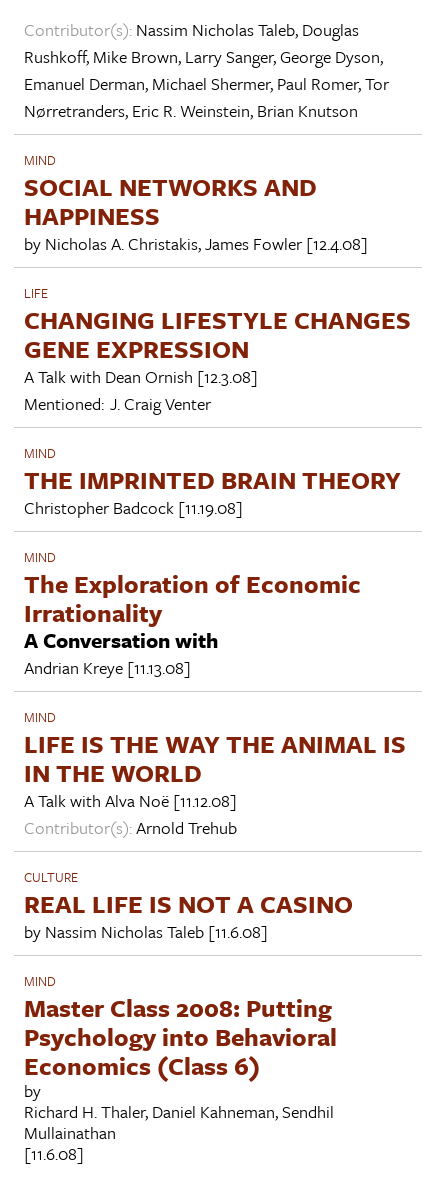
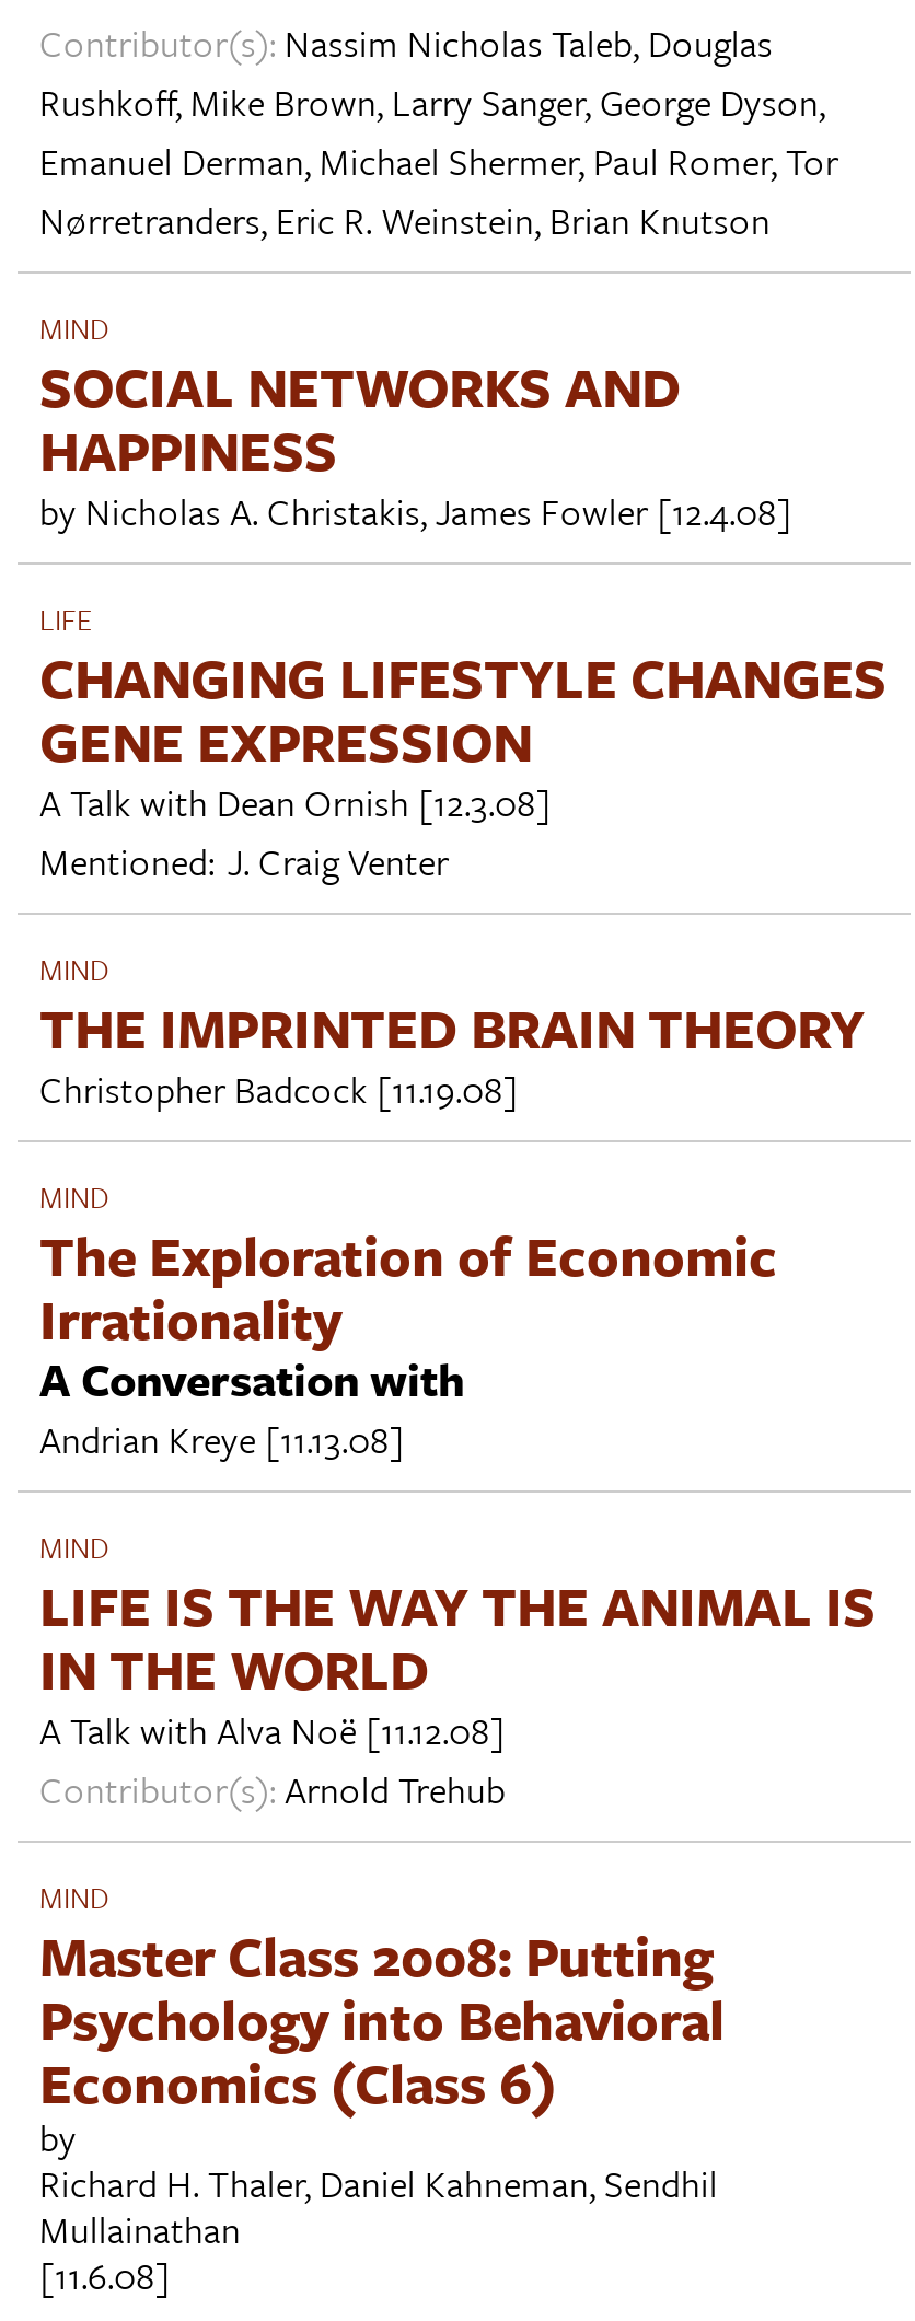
- CULTURE
- REAL LIFE IS NOT A CASINO
- by Nassim Nicholas Taleb [11.6.08]
